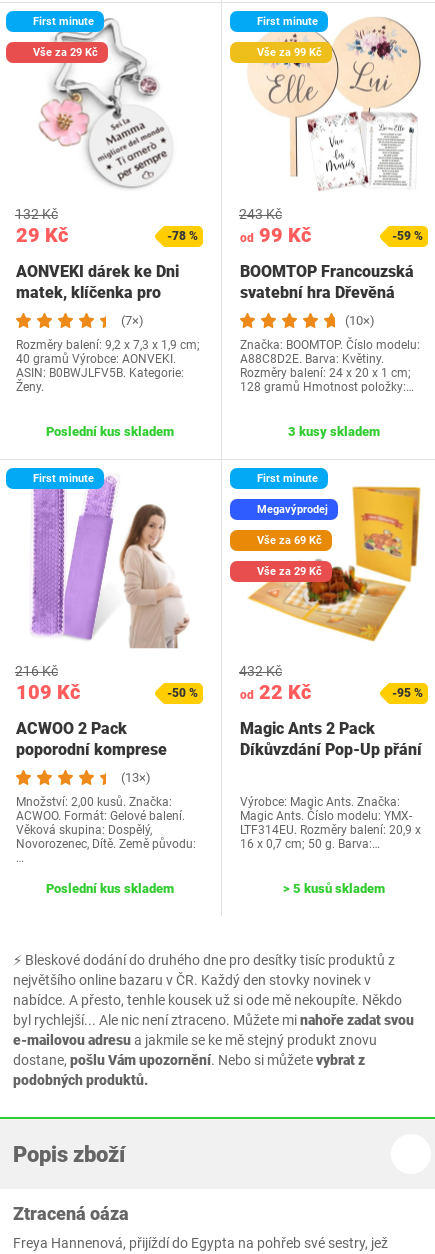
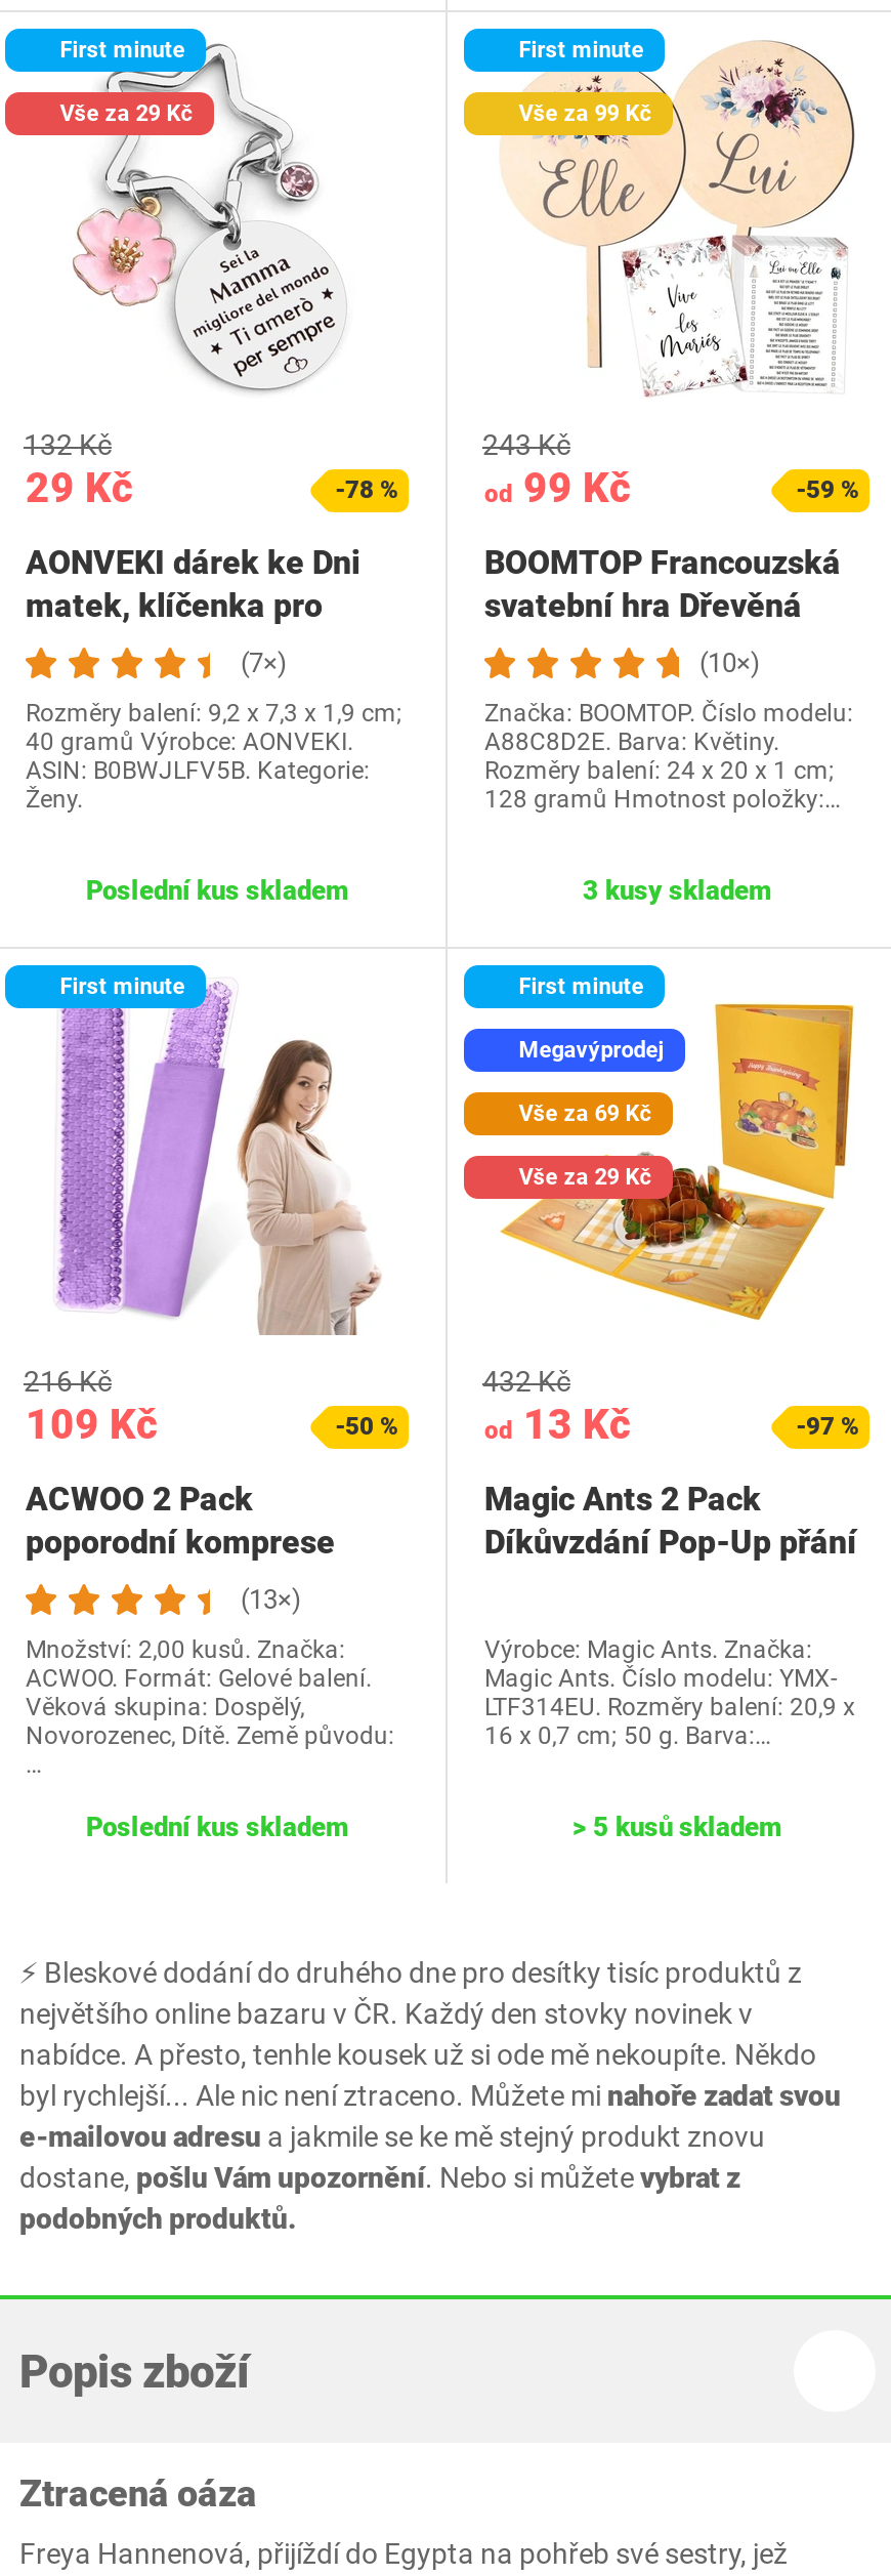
- od 22 Kč
+ od 13 Kč

- -95 %
+ -97 %
